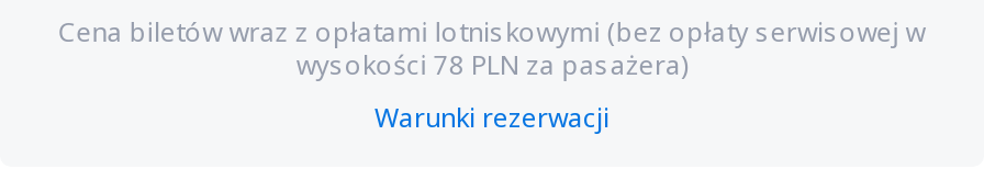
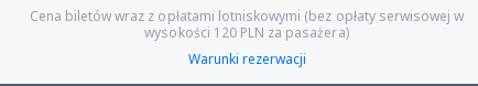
- wysokości 78 PLN za pasażera)
+ wysokości 120 PLN za pasażera)
